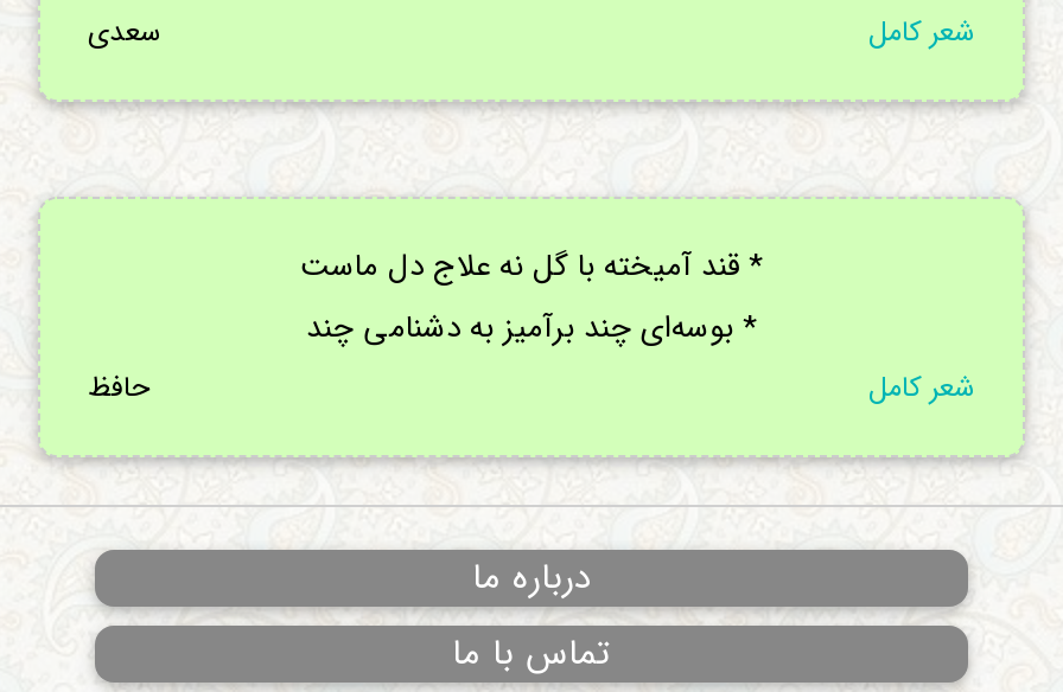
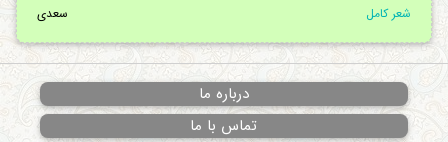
- * قند آمیخته با گل نه علاج دل ماست
- * بوسه‌ای چند برآمیز به دشنامی چند
- شعر کامل
- حافظ
